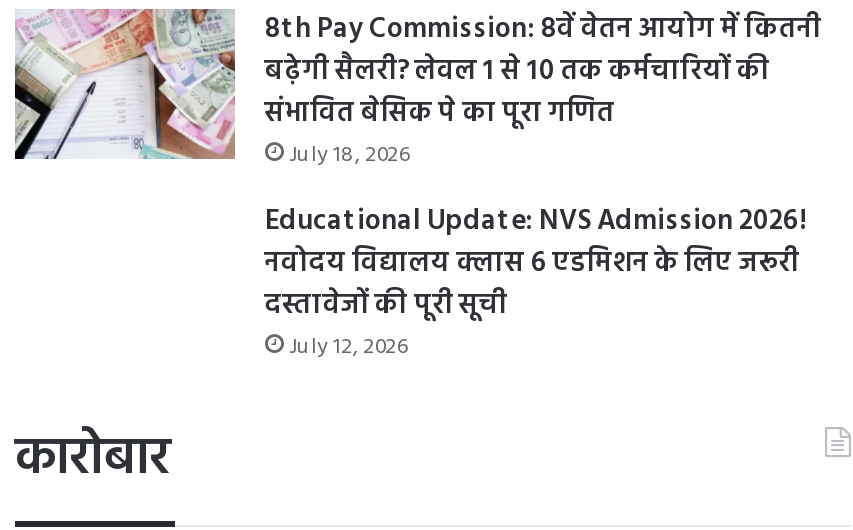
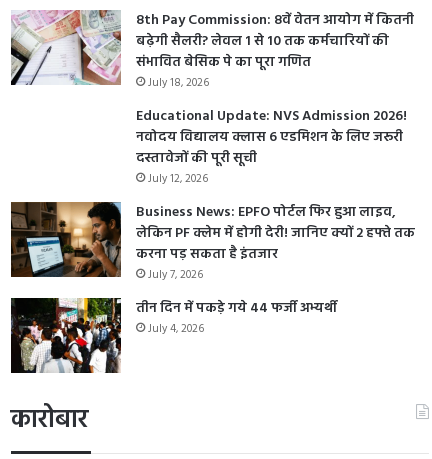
+ [image]
+ Business News: EPFO पोर्टल फिर हुआ लाइव,
+ लेकिन PF क्लेम में होगी देरी! जानिए क्यों 2 हफ्ते तक
+ करना पड़ सकता है इंतजार
+ July 7, 2026
+ तीन दिन में पकड़े गये 44 फर्जी अभ्यर्थी
+ July 4, 2026

+ [image]
